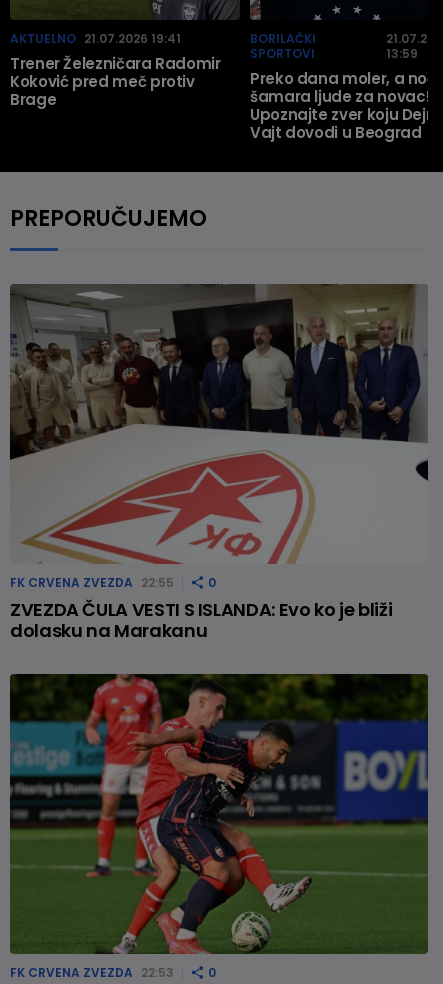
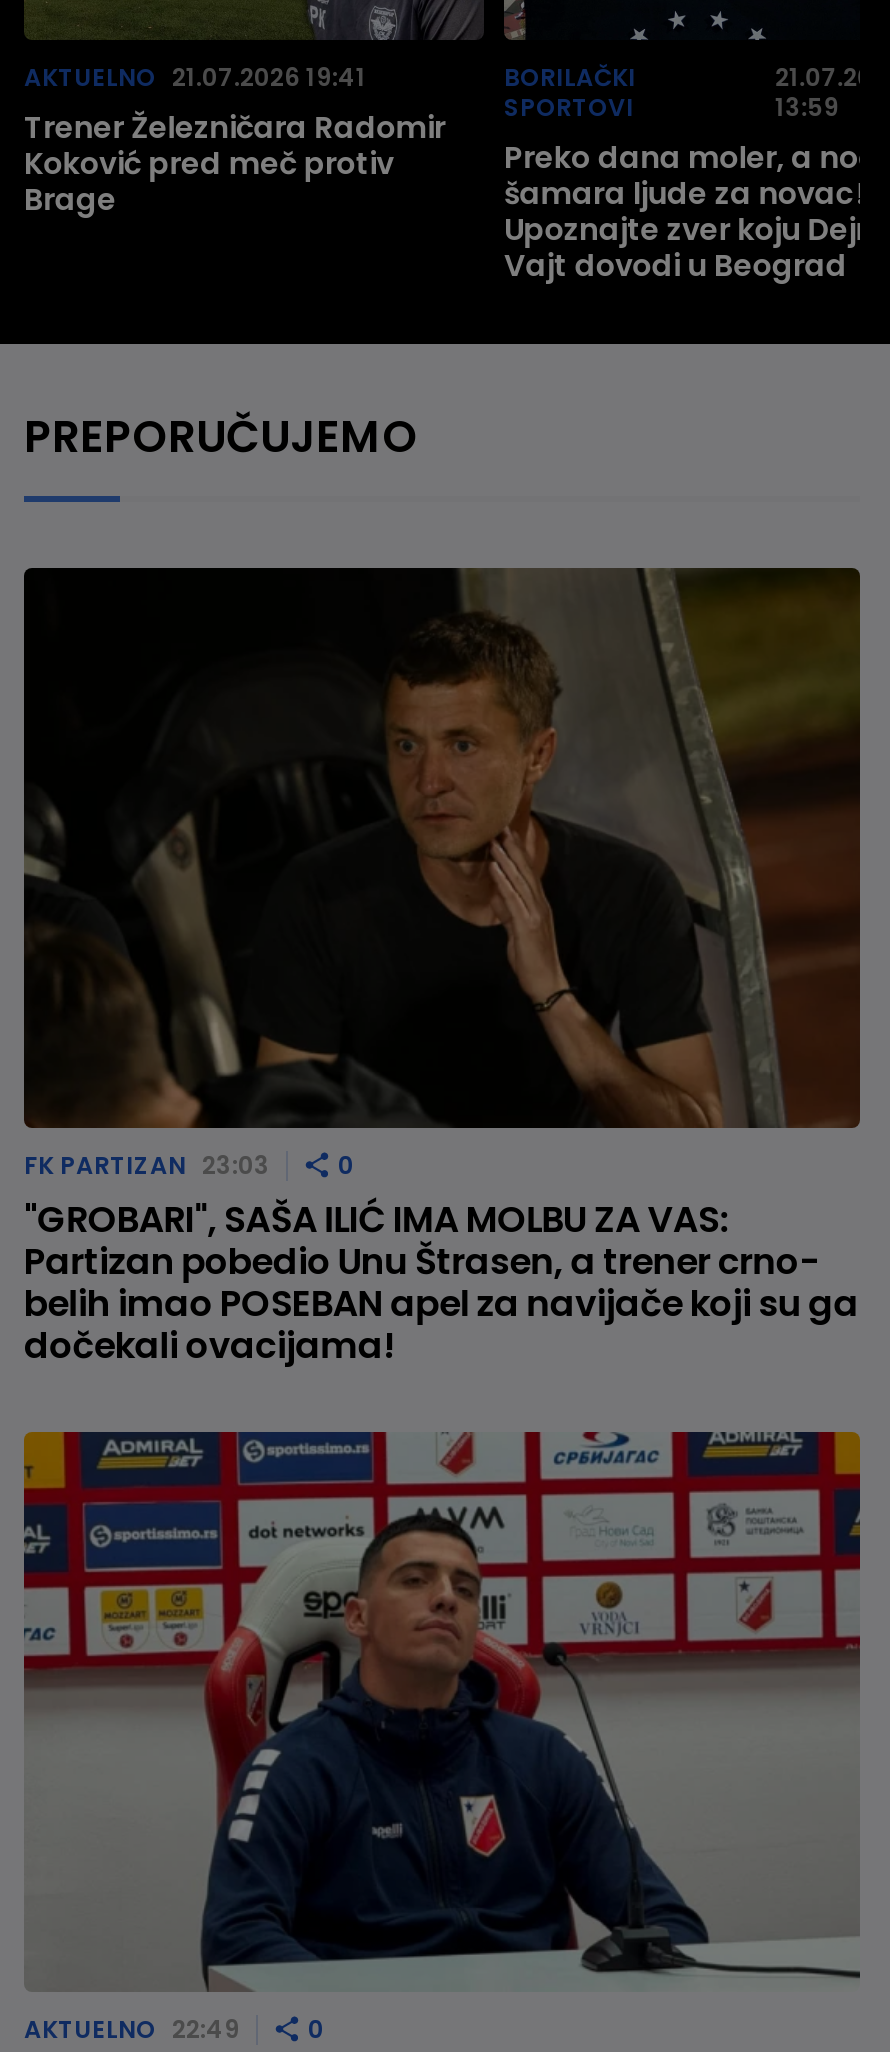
- [image]
- FK CRVENA ZVEZDA 22:55
+ [image]
+ FK PARTIZAN 23:03

- ZVEZDA ČULA VESTI S ISLANDA: Evo ko je bliži
- dolasku na Marakanu
+ "GROBARI", SAŠA ILIĆ IMA MOLBU ZA VAS:
+ Partizan pobedio Unu Štrasen, a trener crno-
+ belih imao POSEBAN apel za navijače koji su ga
+ dočekali ovacijama!

- [image]
- FK CRVENA ZVEZDA 22:53
+ [image]
+ AKTUELNO 22:49
